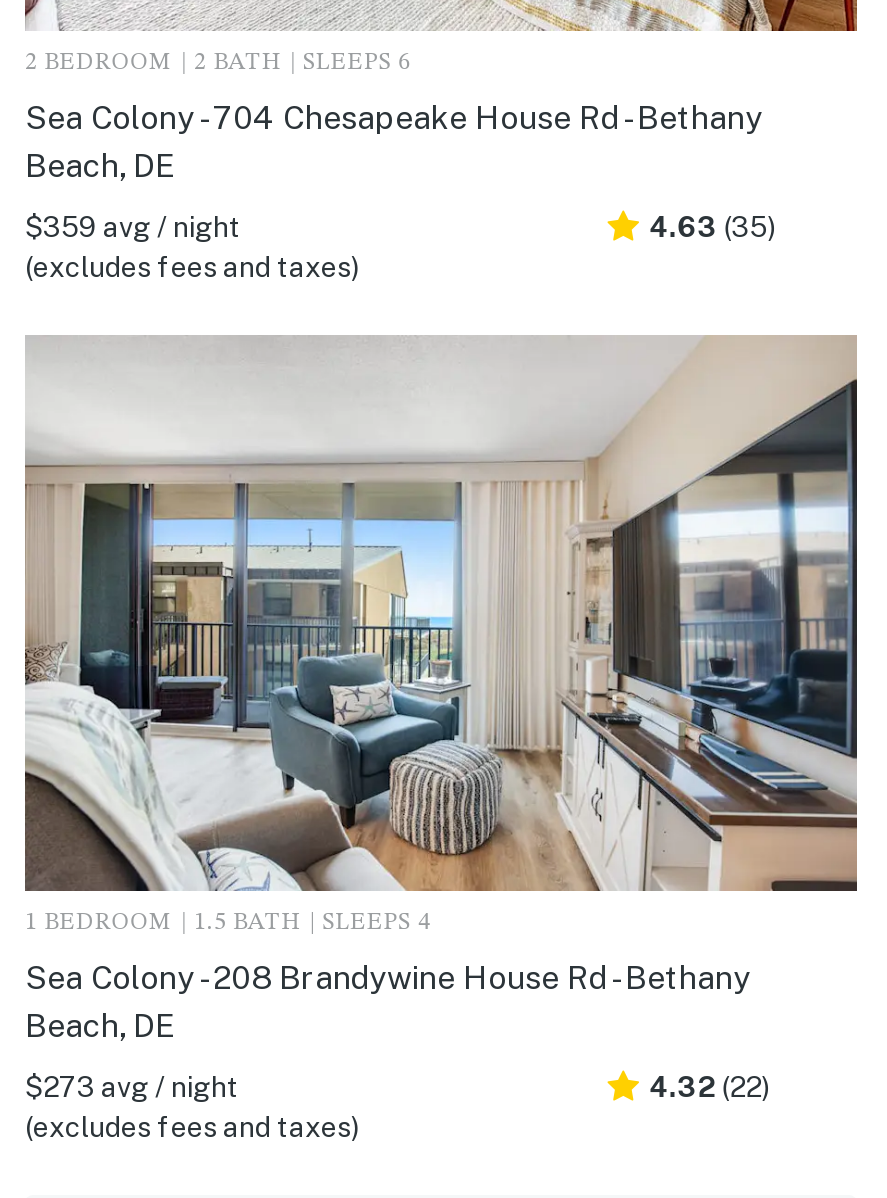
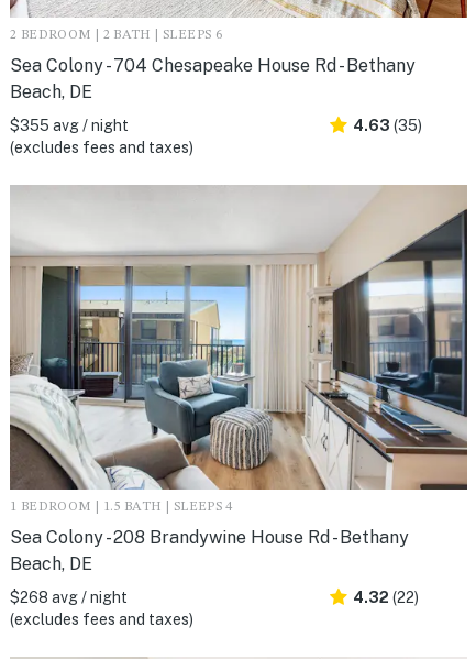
- $359 avg / night
+ $355 avg / night

- $273 avg / night
+ $268 avg / night
